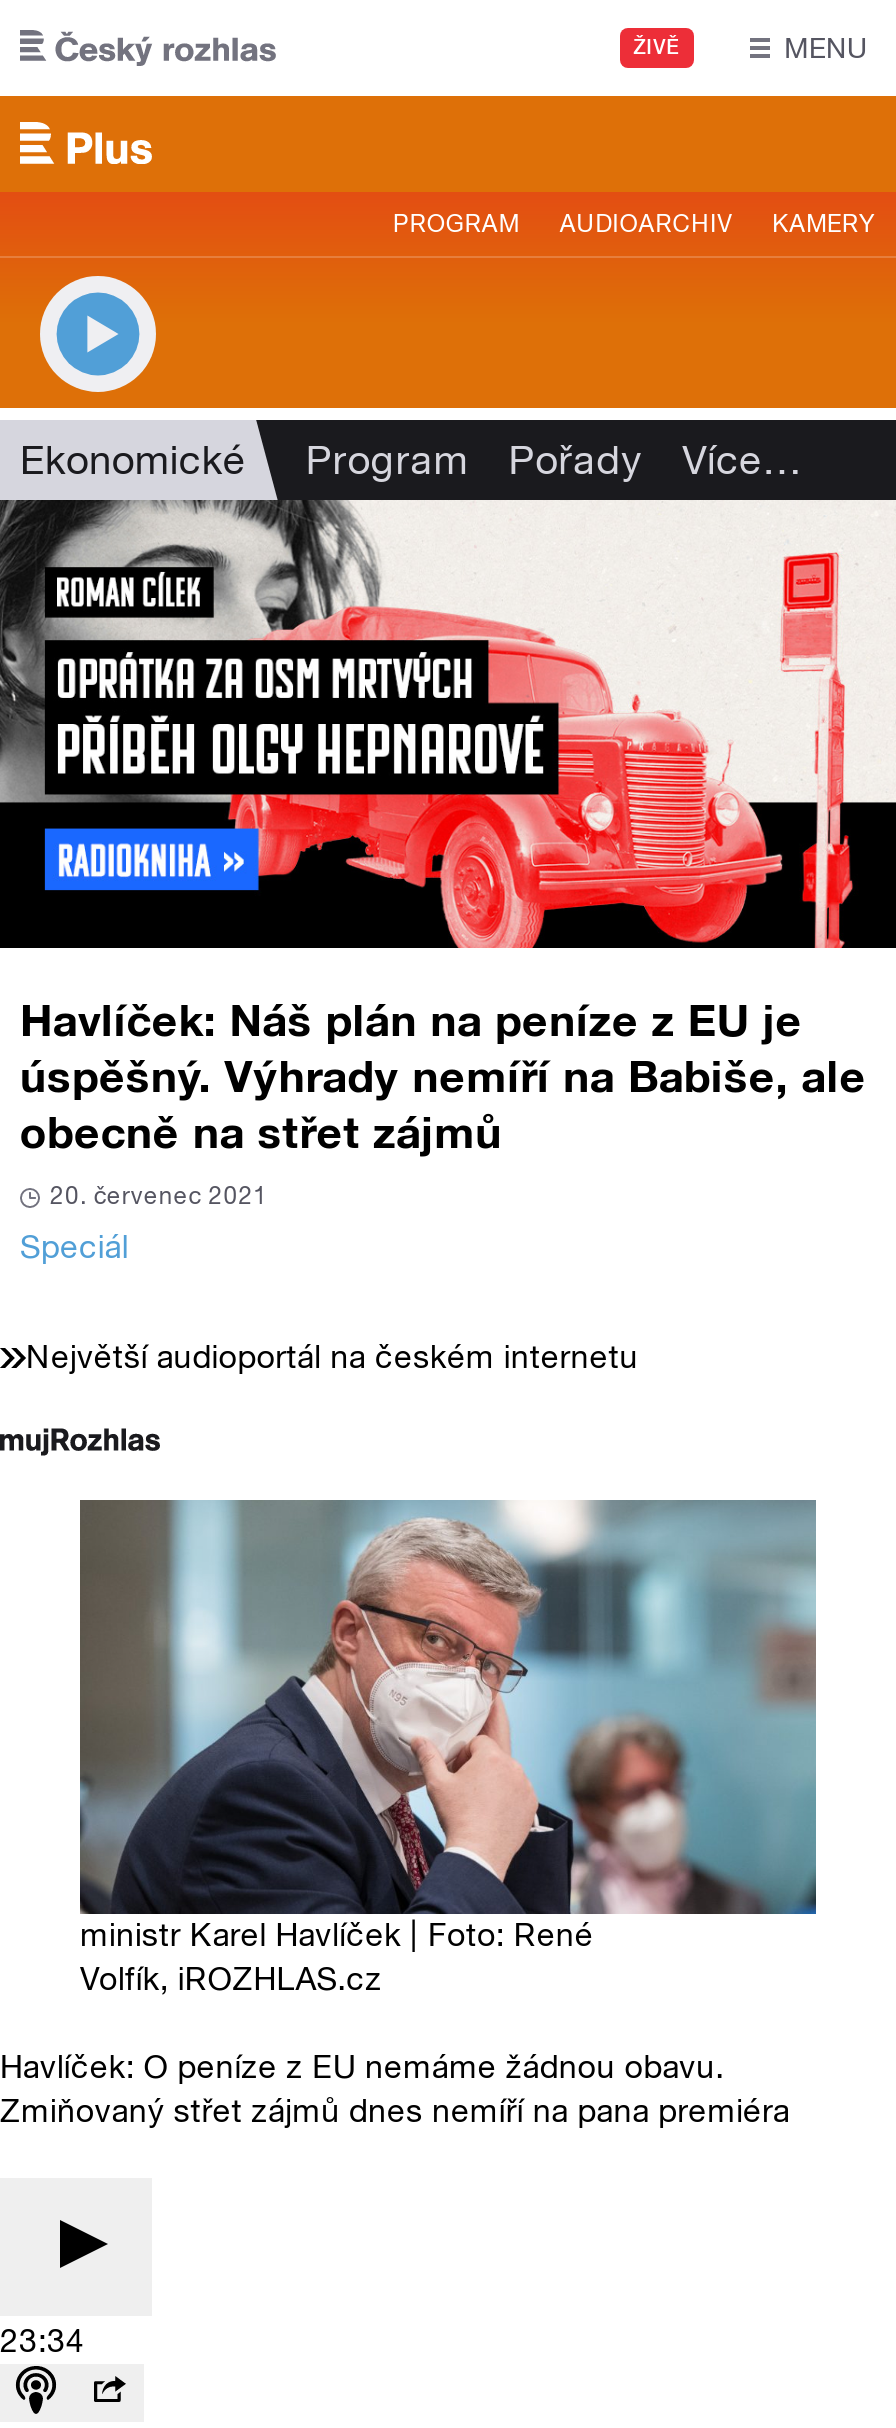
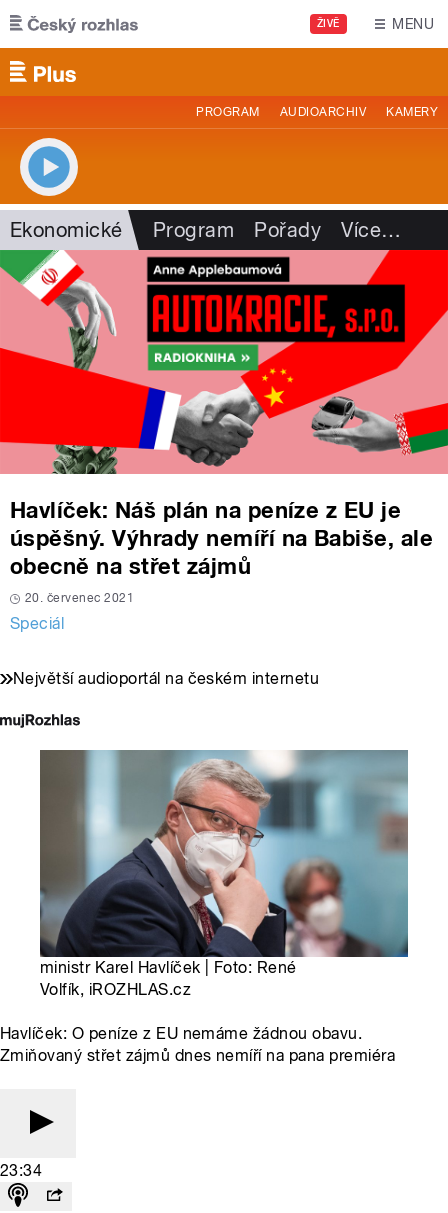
- [image]
+ [image]
